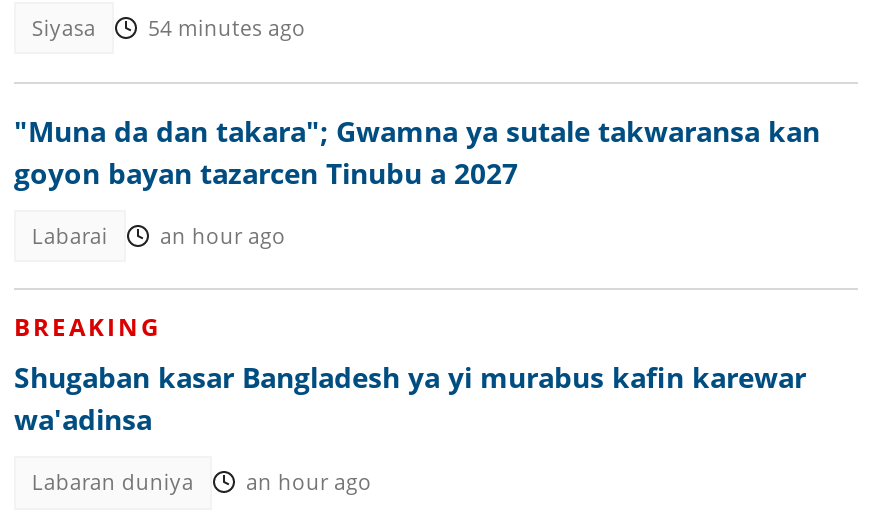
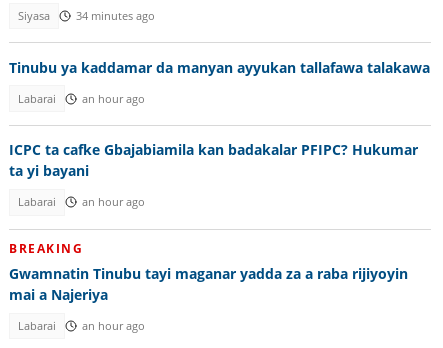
- 54 minutes ago
- "Muna da dan takara"; Gwamna ya sutale takwaransa kan
- goyon bayan tazarcen Tinubu a 2027
+ 34 minutes ago
+ Tinubu ya kaddamar da manyan ayyukan tallafawa talakawa
+ Labarai
+ an hour ago
+ ICPC ta cafke Gbajabiamila kan badakalar PFIPC? Hukumar
+ ta yi bayani

- Shugaban kasar Bangladesh ya yi murabus kafin karewar
- wa'adinsa
+ Gwamnatin Tinubu tayi maganar yadda za a raba rijiyoyin
+ mai a Najeriya

- Labaran duniya
+ Labarai
